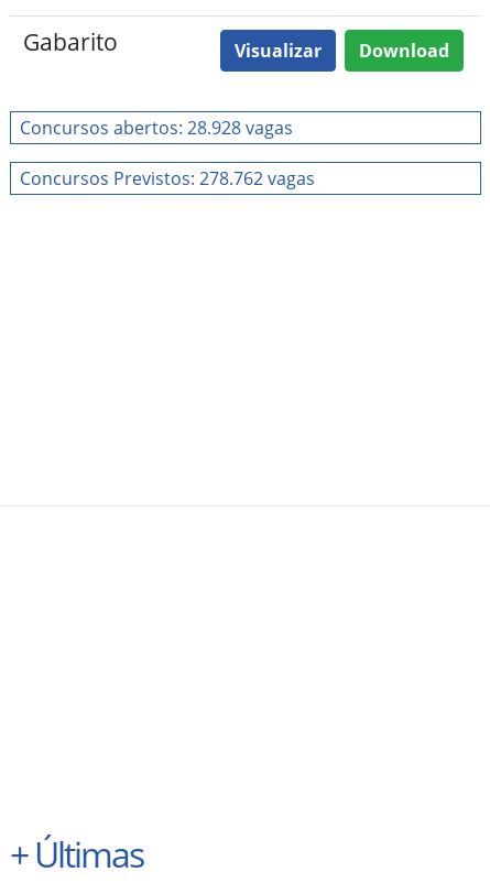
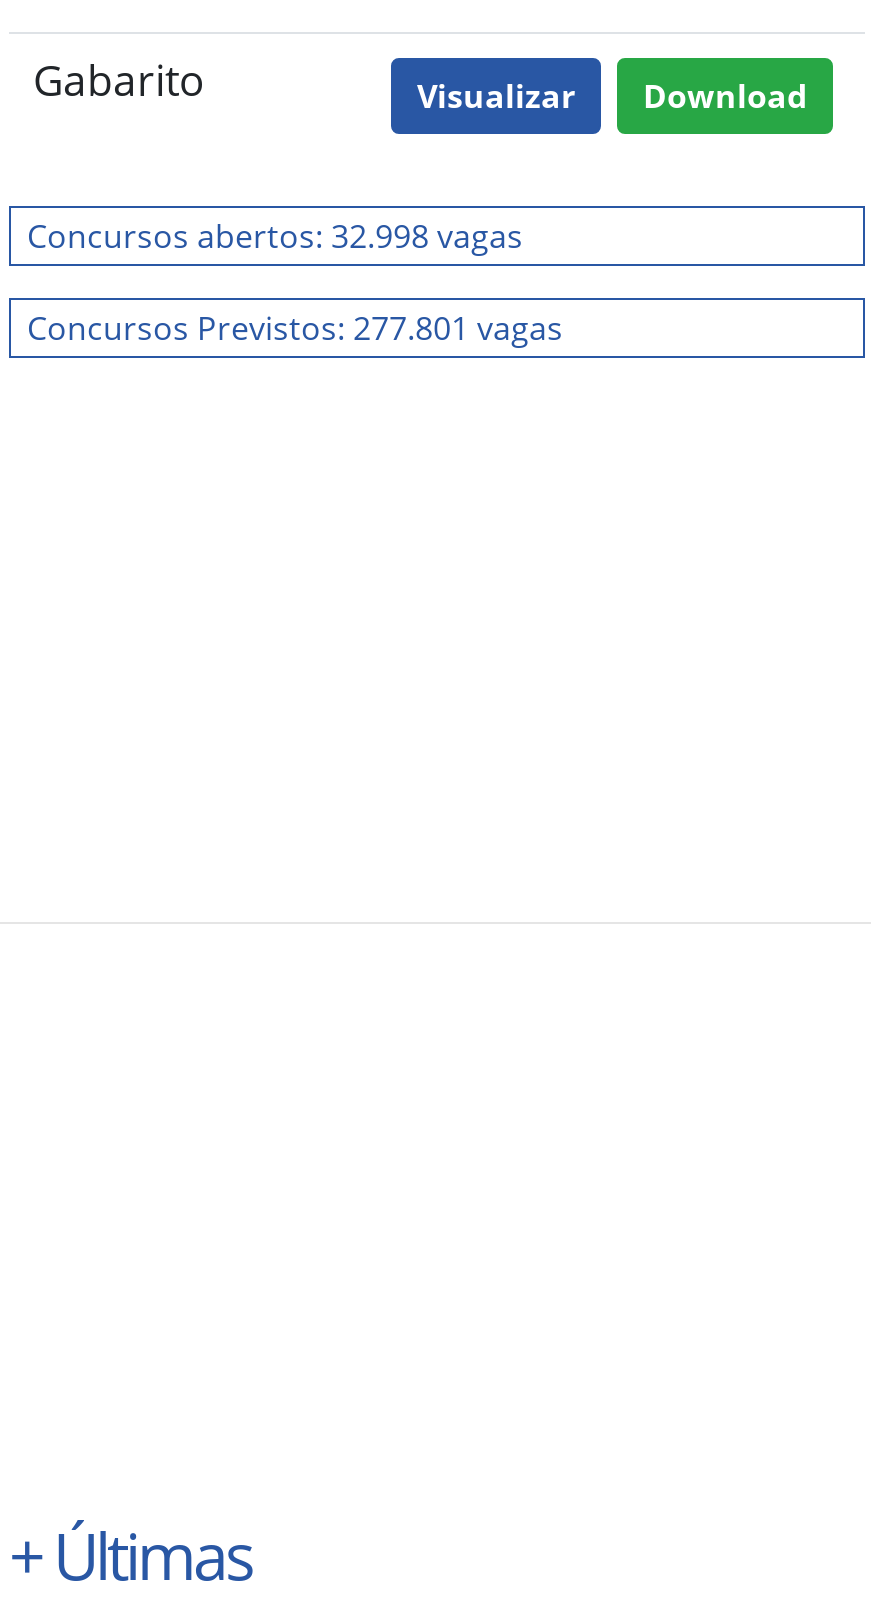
- Concursos abertos: 28.928 vagas
+ Concursos abertos: 32.998 vagas

- Concursos Previstos: 278.762 vagas
+ Concursos Previstos: 277.801 vagas
